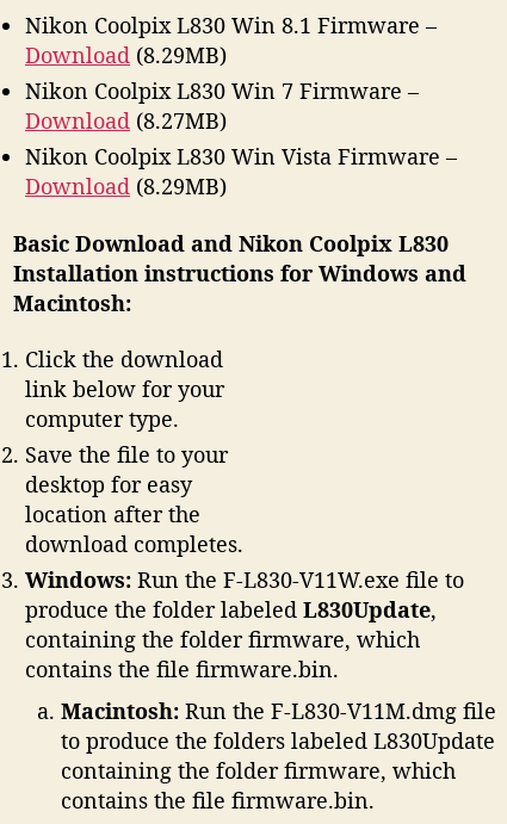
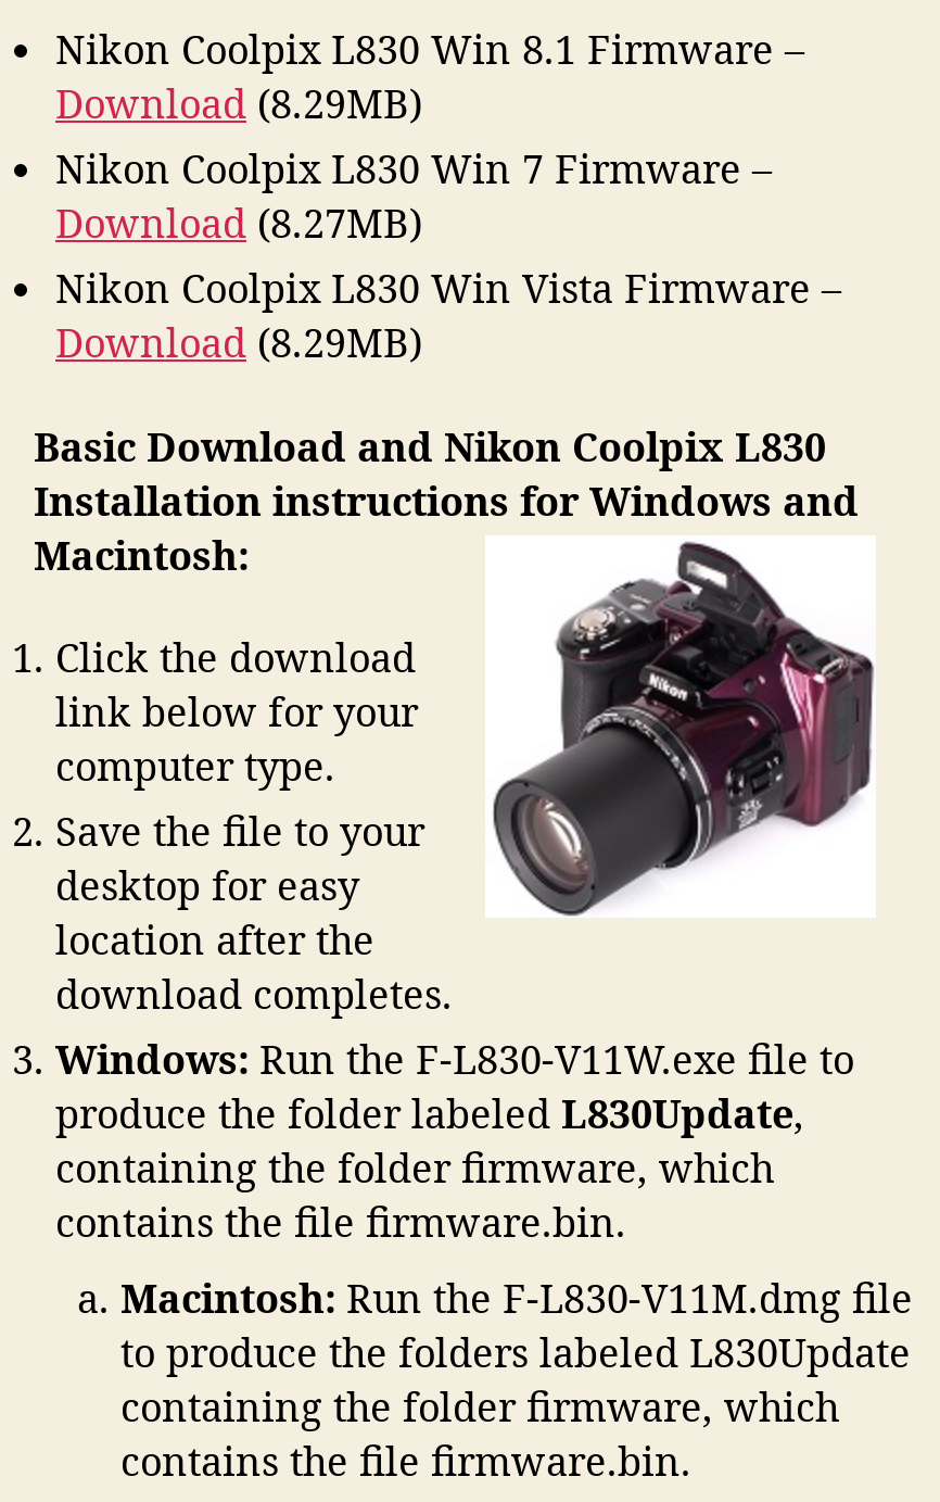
+ [image]
